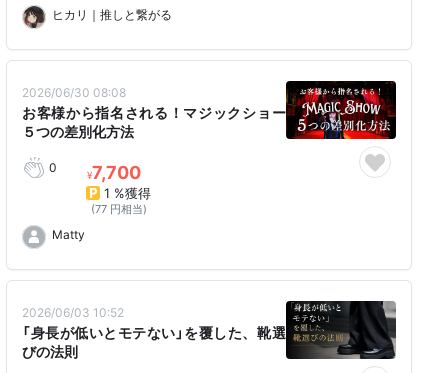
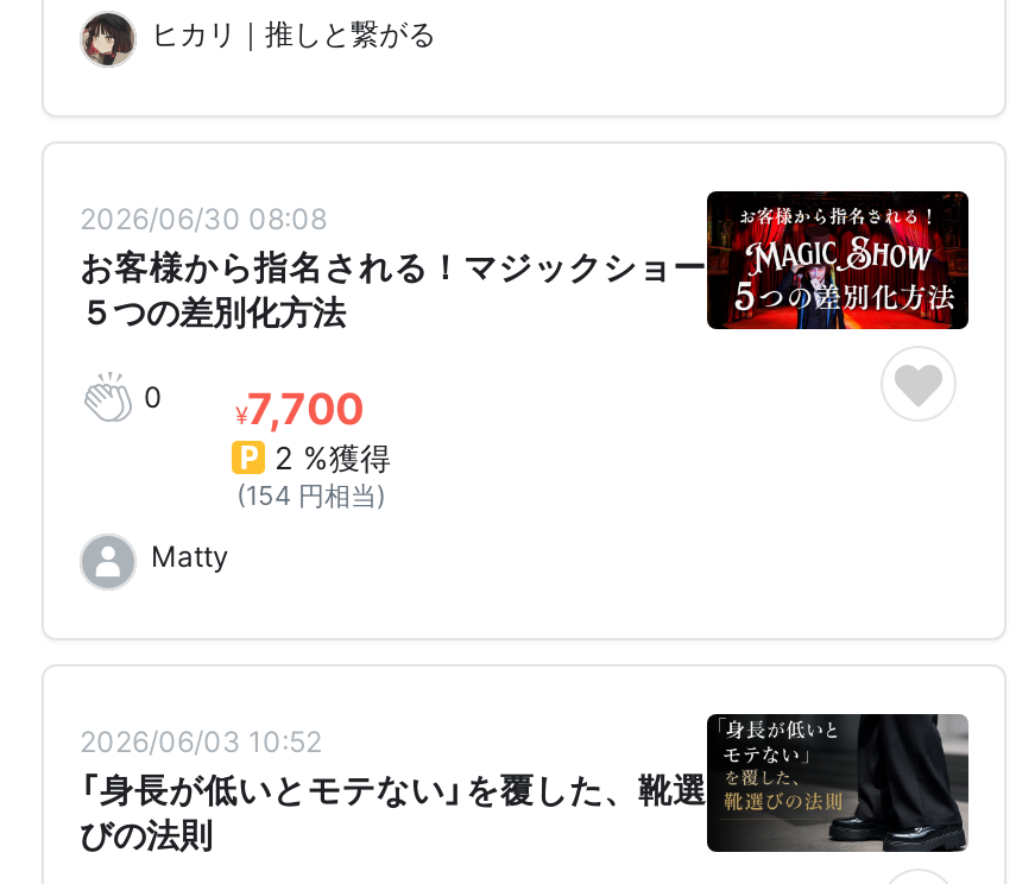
- 1 %獲得
+ 2 %獲得

- (77 円相当)
+ (154 円相当)
